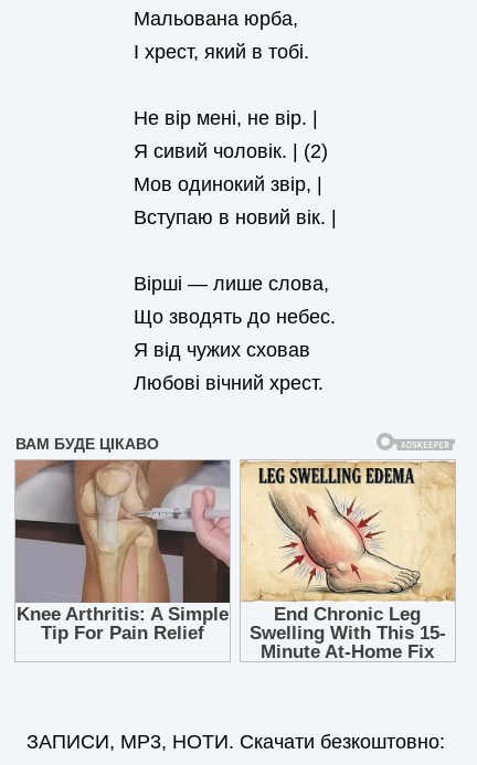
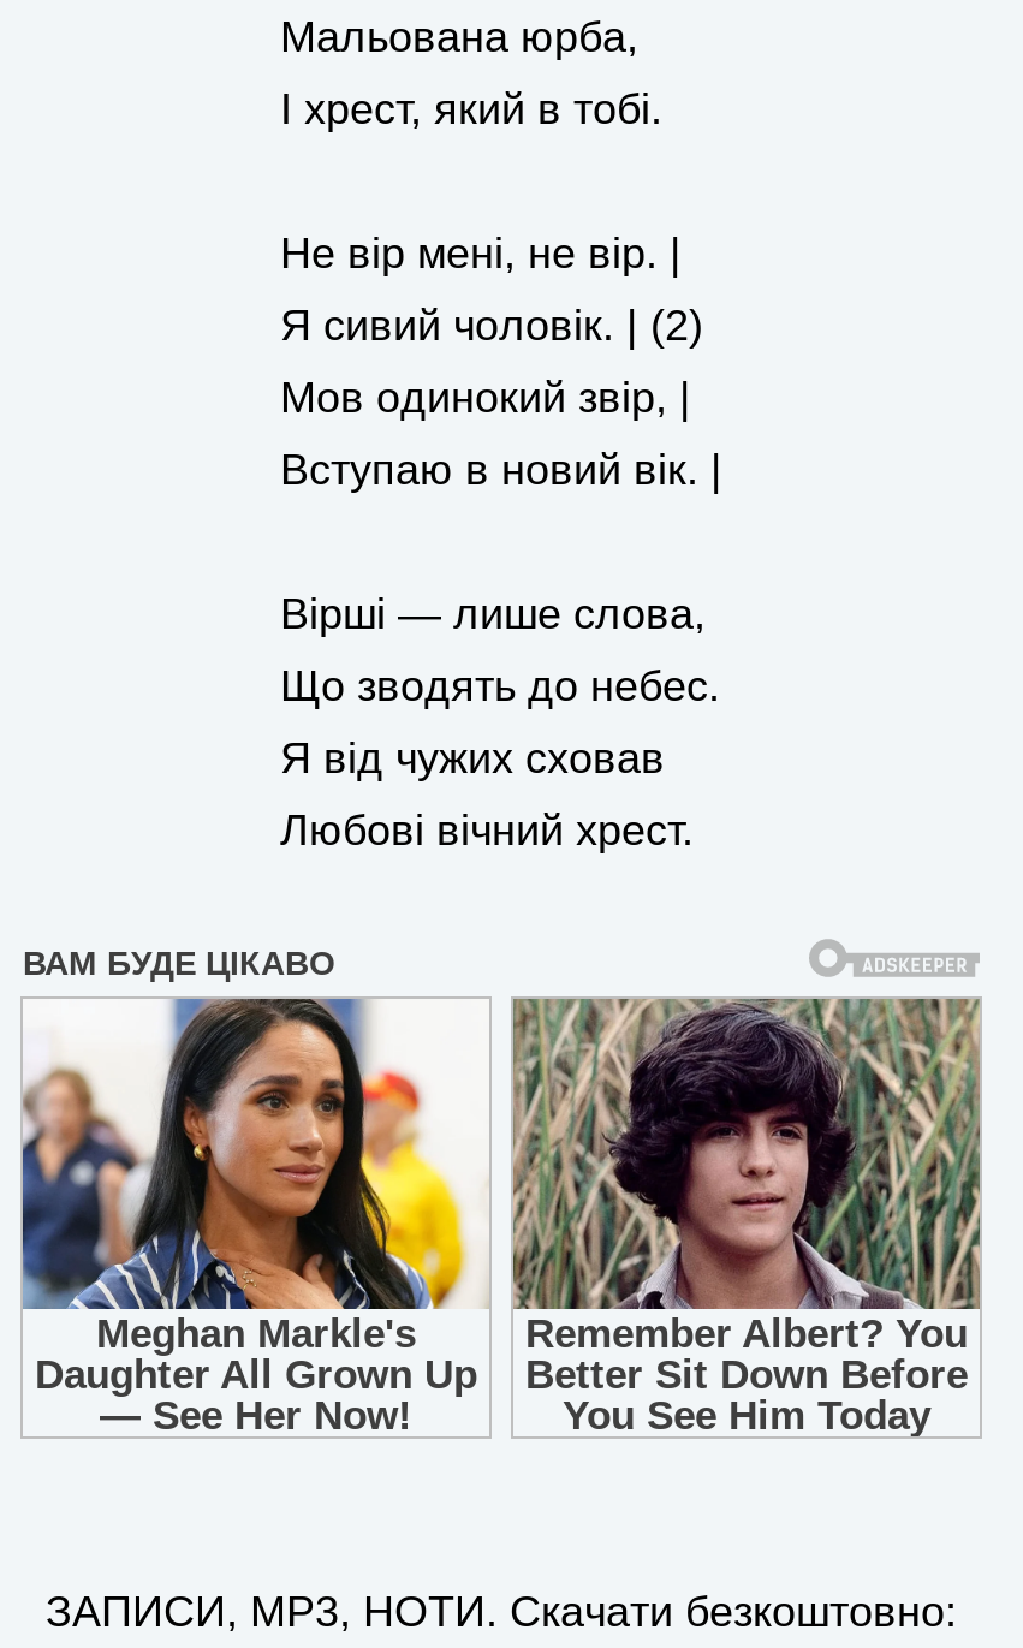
- [image]
+ [image]

- [image]
+ [image]
